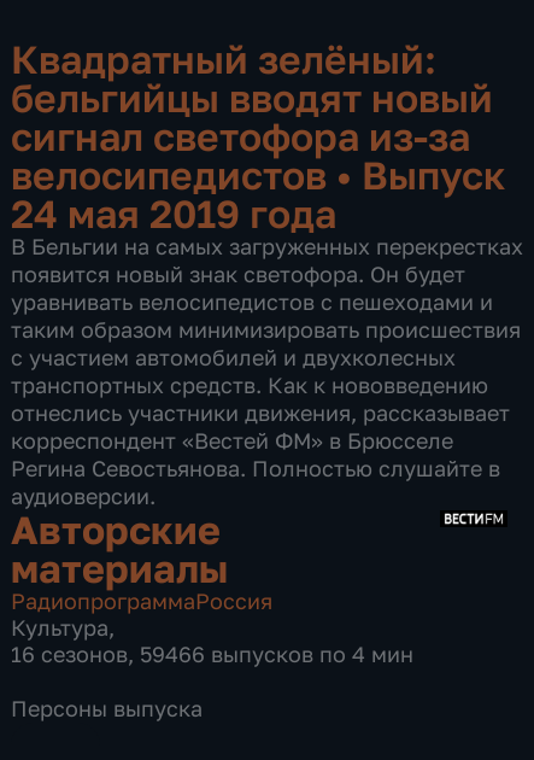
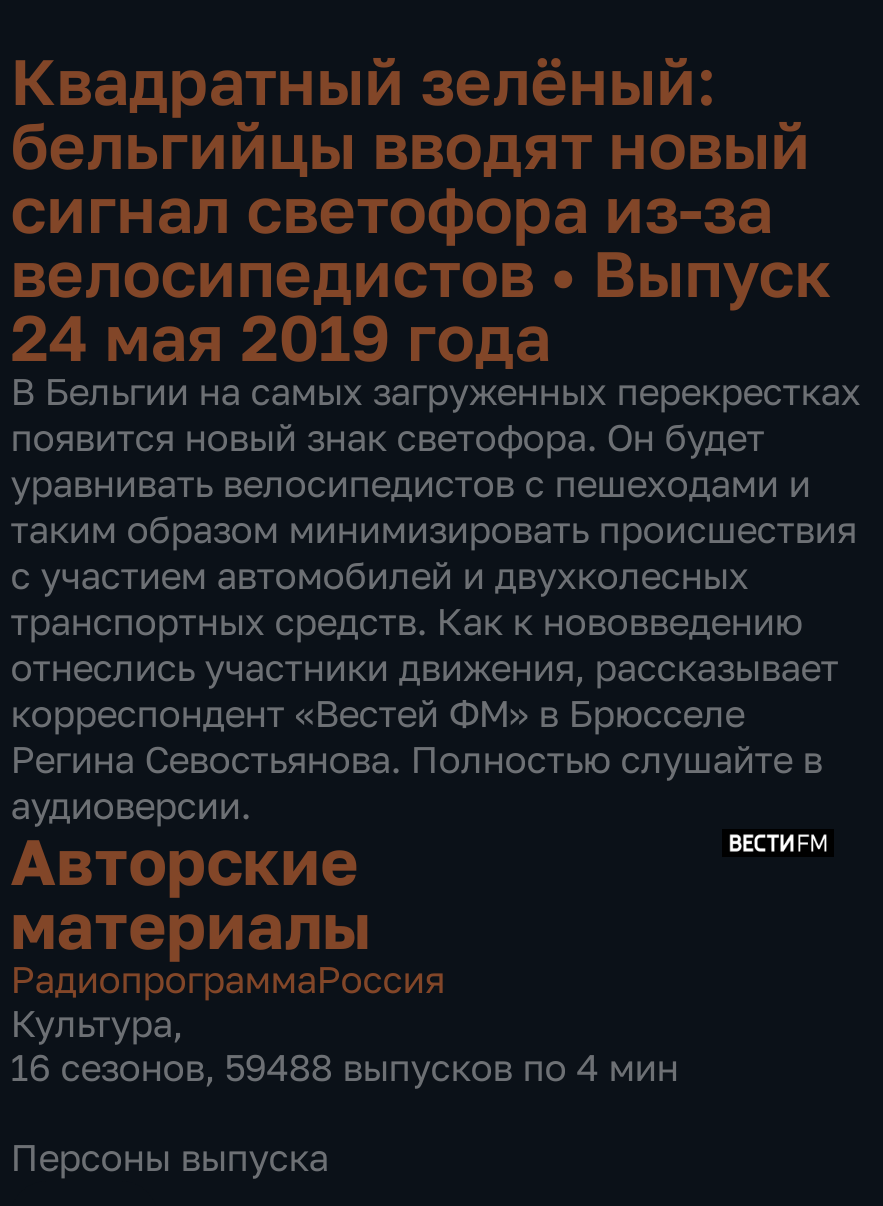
- 16 сезонов, 59466 выпусков по 4 мин
+ 16 сезонов, 59488 выпусков по 4 мин
